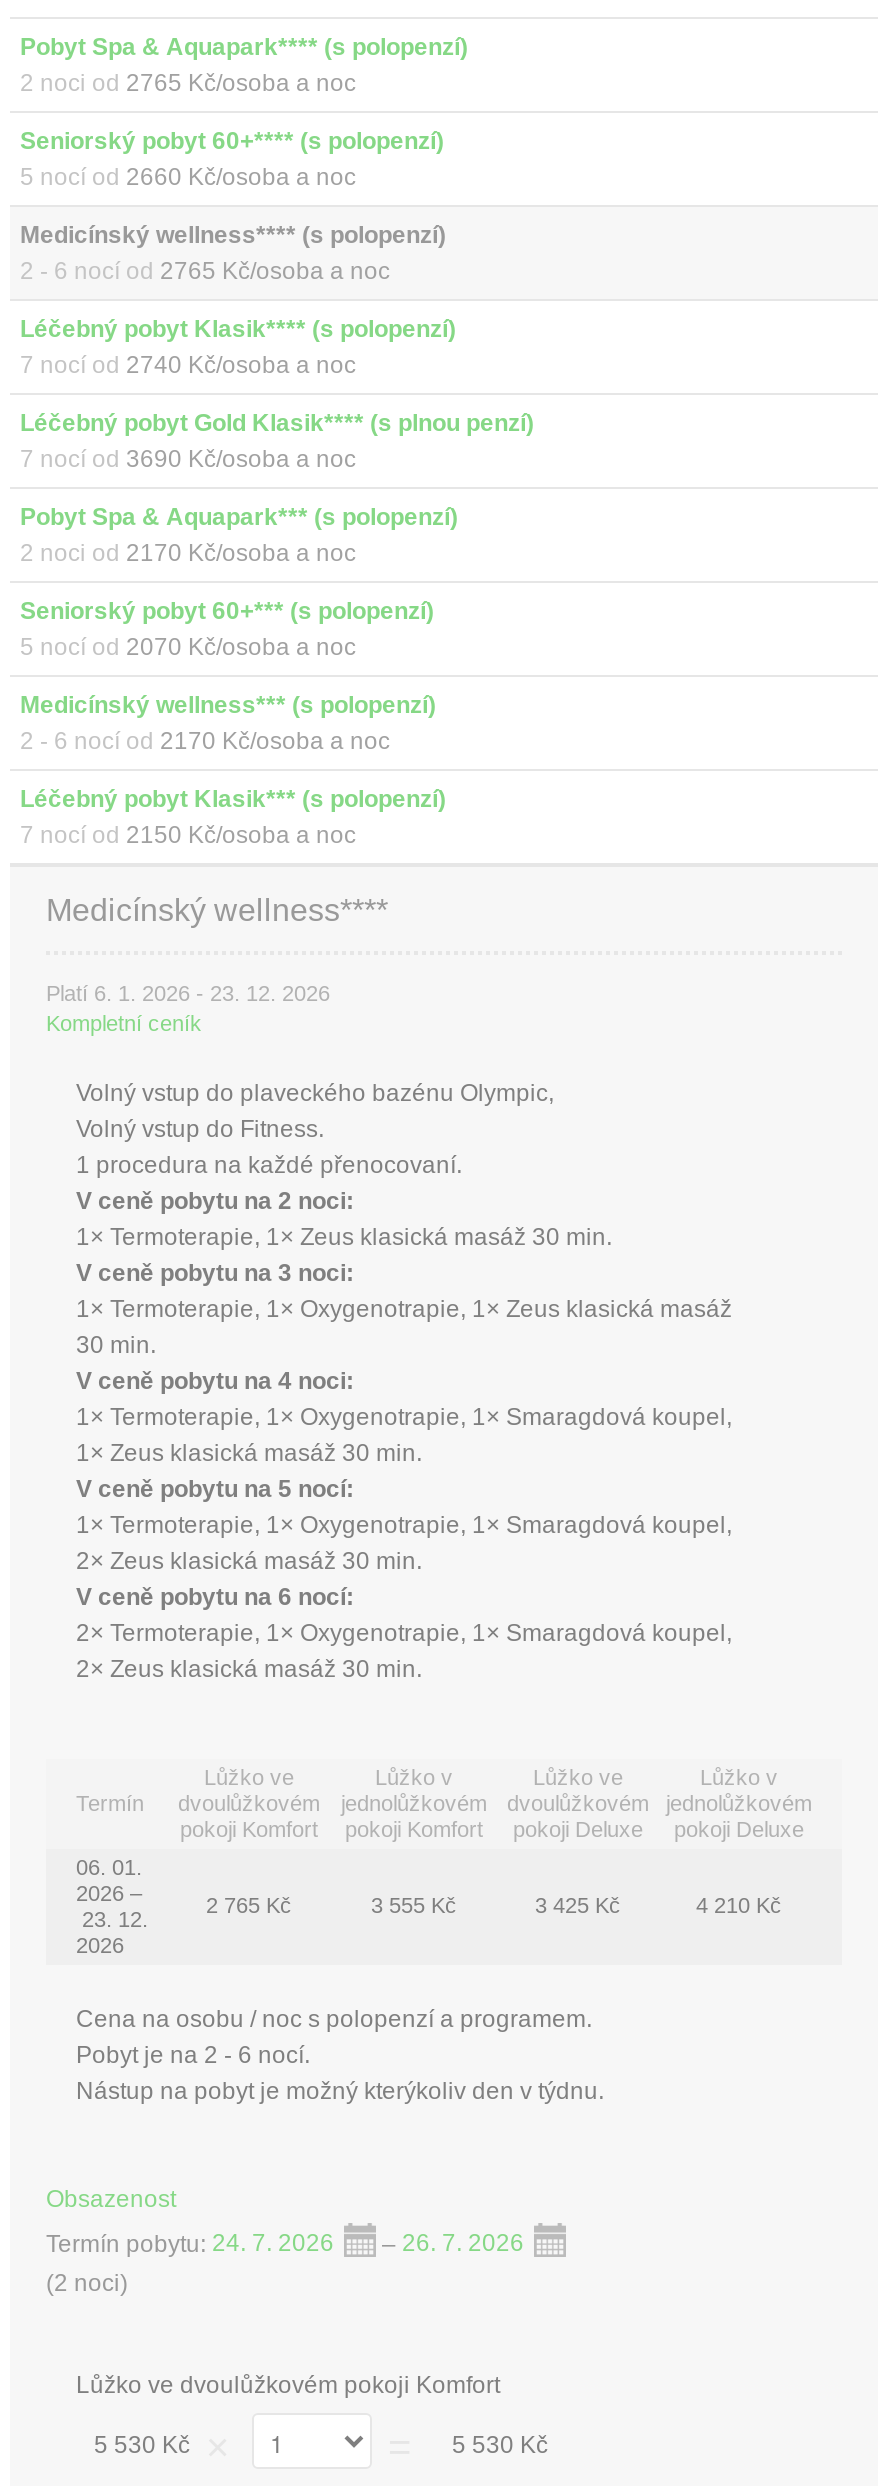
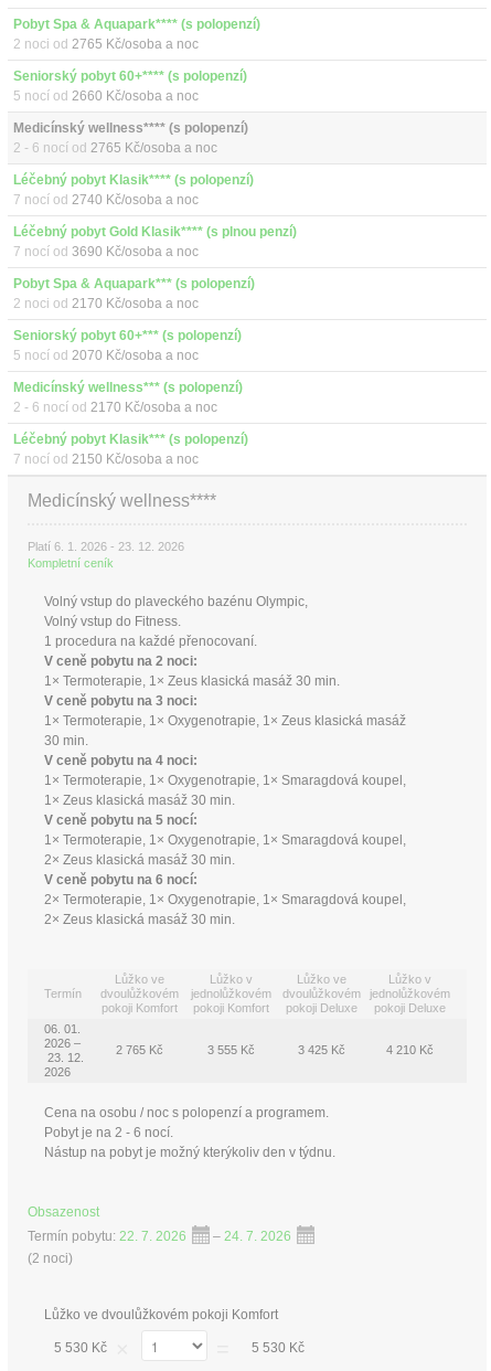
- Termín pobytu: 24. 7. 2026
+ Termín pobytu: 22. 7. 2026

- – 26. 7. 2026
+ – 24. 7. 2026
